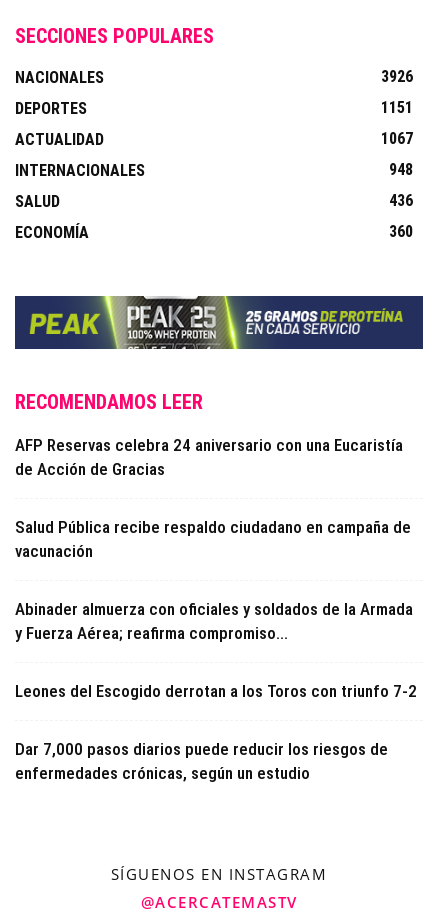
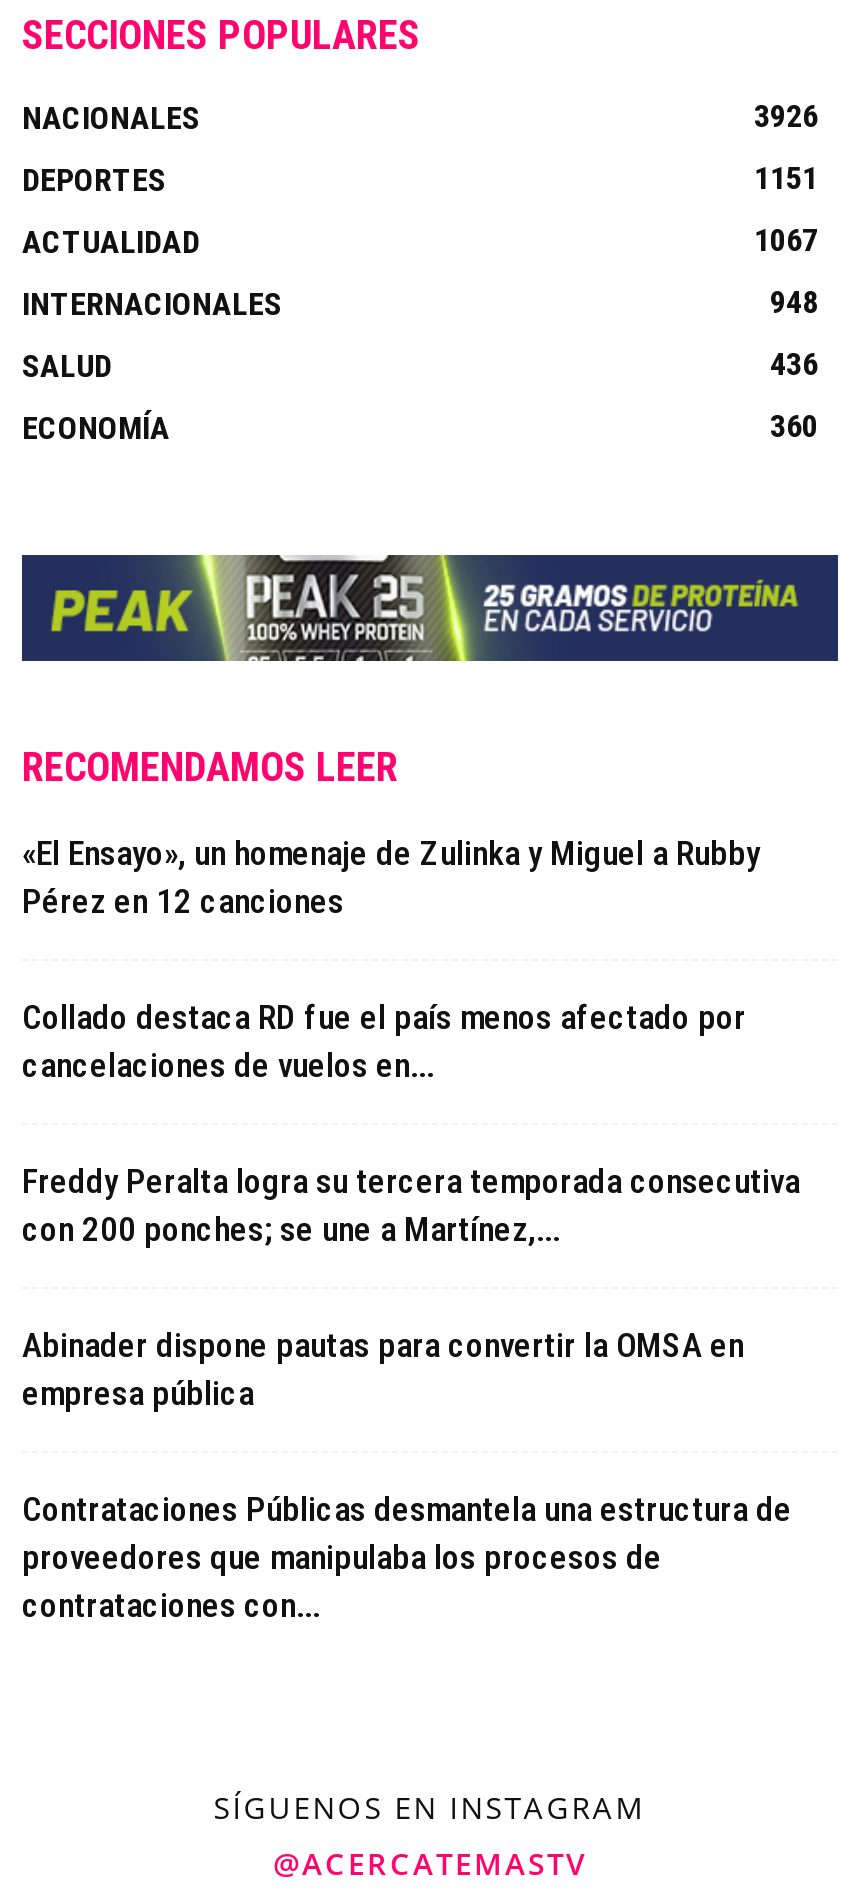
- AFP Reservas celebra 24 aniversario con una Eucaristía
- de Acción de Gracias
+ «El Ensayo», un homenaje de Zulinka y Miguel a Rubby
+ Pérez en 12 canciones

- Salud Pública recibe respaldo ciudadano en campaña de
- vacunación
+ Collado destaca RD fue el país menos afectado por
+ cancelaciones de vuelos en...

- Abinader almuerza con oficiales y soldados de la Armada
- y Fuerza Aérea; reafirma compromiso...
+ Freddy Peralta logra su tercera temporada consecutiva
+ con 200 ponches; se une a Martínez,...

- Leones del Escogido derrotan a los Toros con triunfo 7-2
+ Abinader dispone pautas para convertir la OMSA en
+ empresa pública

- Dar 7,000 pasos diarios puede reducir los riesgos de
- enfermedades crónicas, según un estudio
+ Contrataciones Públicas desmantela una estructura de
+ proveedores que manipulaba los procesos de
+ contrataciones con...
